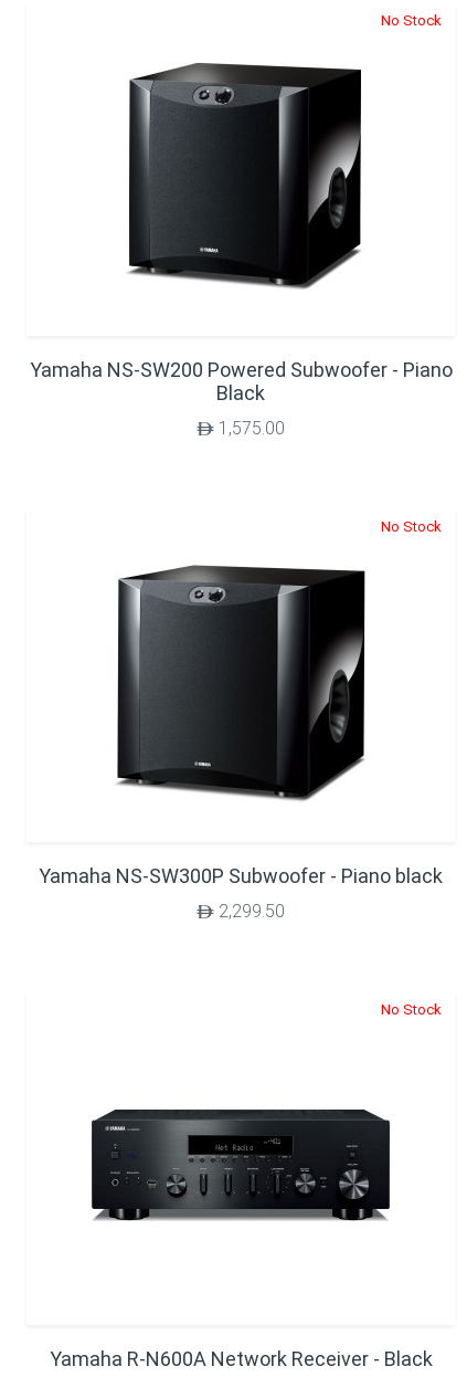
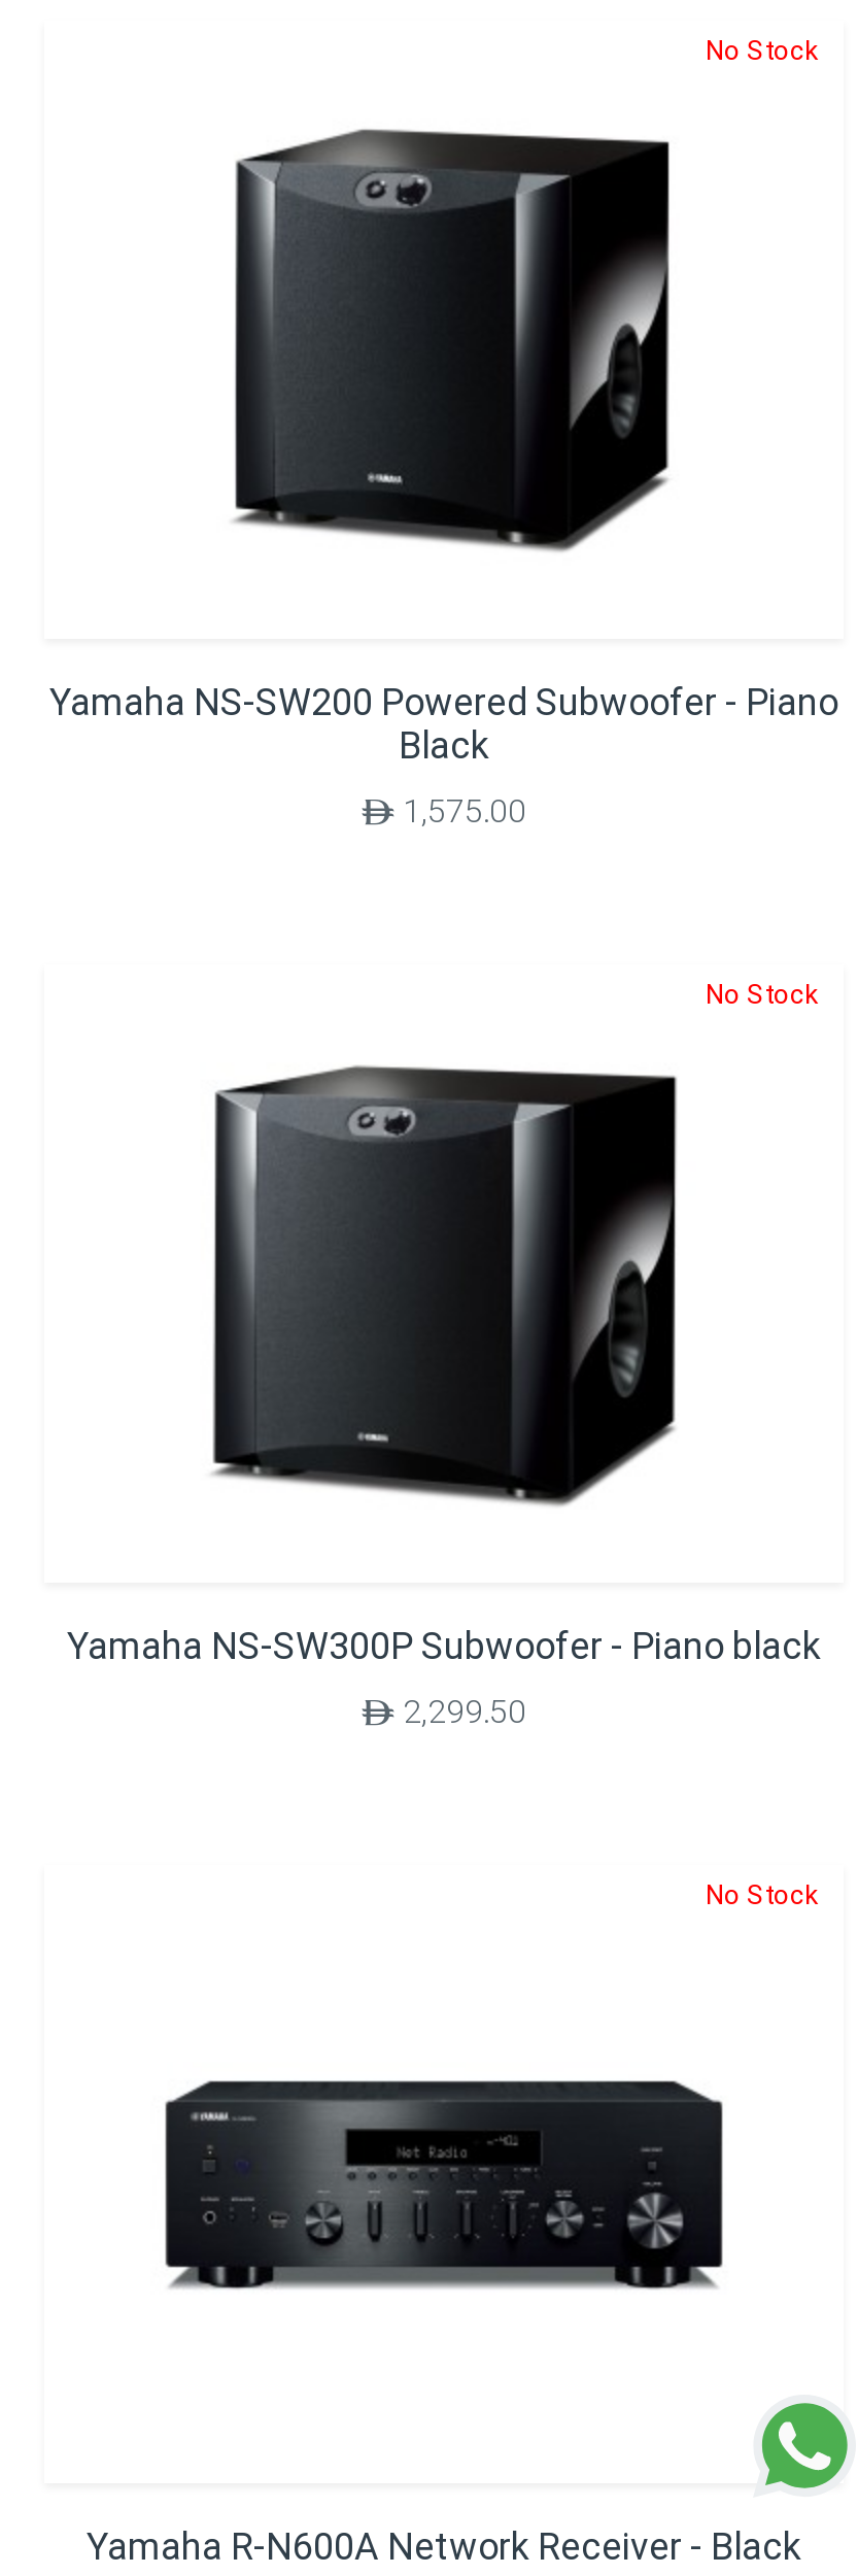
+ [image]
